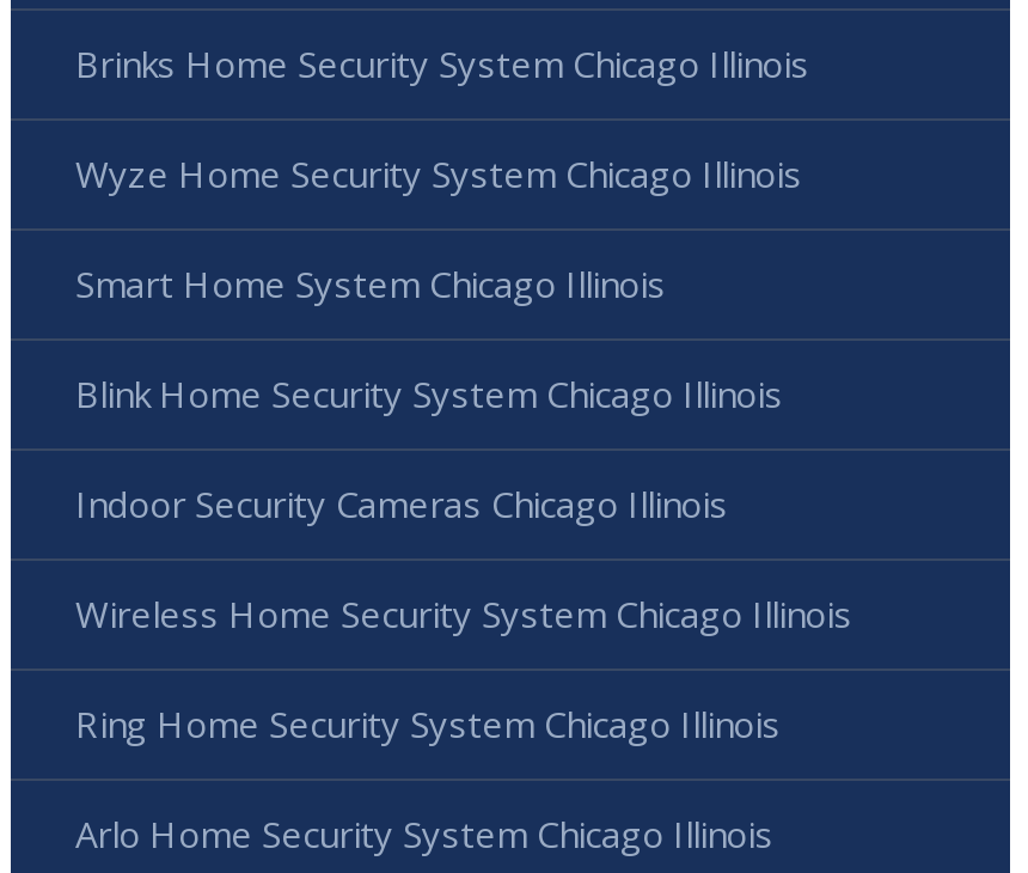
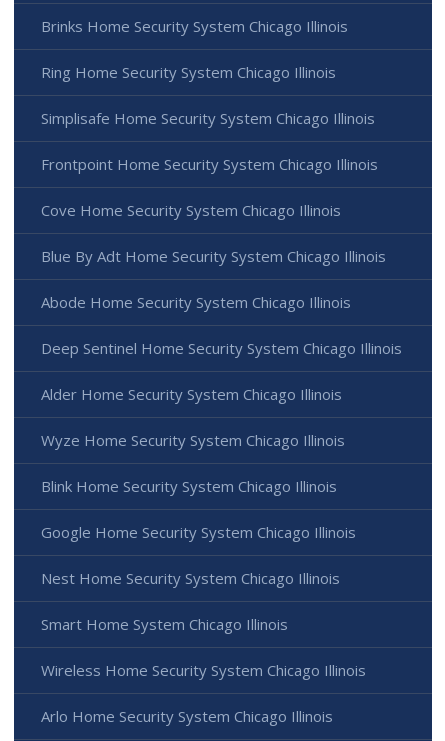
moved down: Wyze Home Security System Chicago Illinois | Blink Home Security System Chicago Illinois

moved down: Smart Home System Chicago Illinois | Wireless Home Security System Chicago Illinois

- Indoor Security Cameras Chicago Illinois

moved up: Ring Home Security System Chicago Illinois

+ Simplisafe Home Security System Chicago Illinois
+ Frontpoint Home Security System Chicago Illinois
+ Cove Home Security System Chicago Illinois
+ Blue By Adt Home Security System Chicago Illinois
+ Abode Home Security System Chicago Illinois
+ Deep Sentinel Home Security System Chicago Illinois
+ Alder Home Security System Chicago Illinois
+ Google Home Security System Chicago Illinois
+ Nest Home Security System Chicago Illinois
